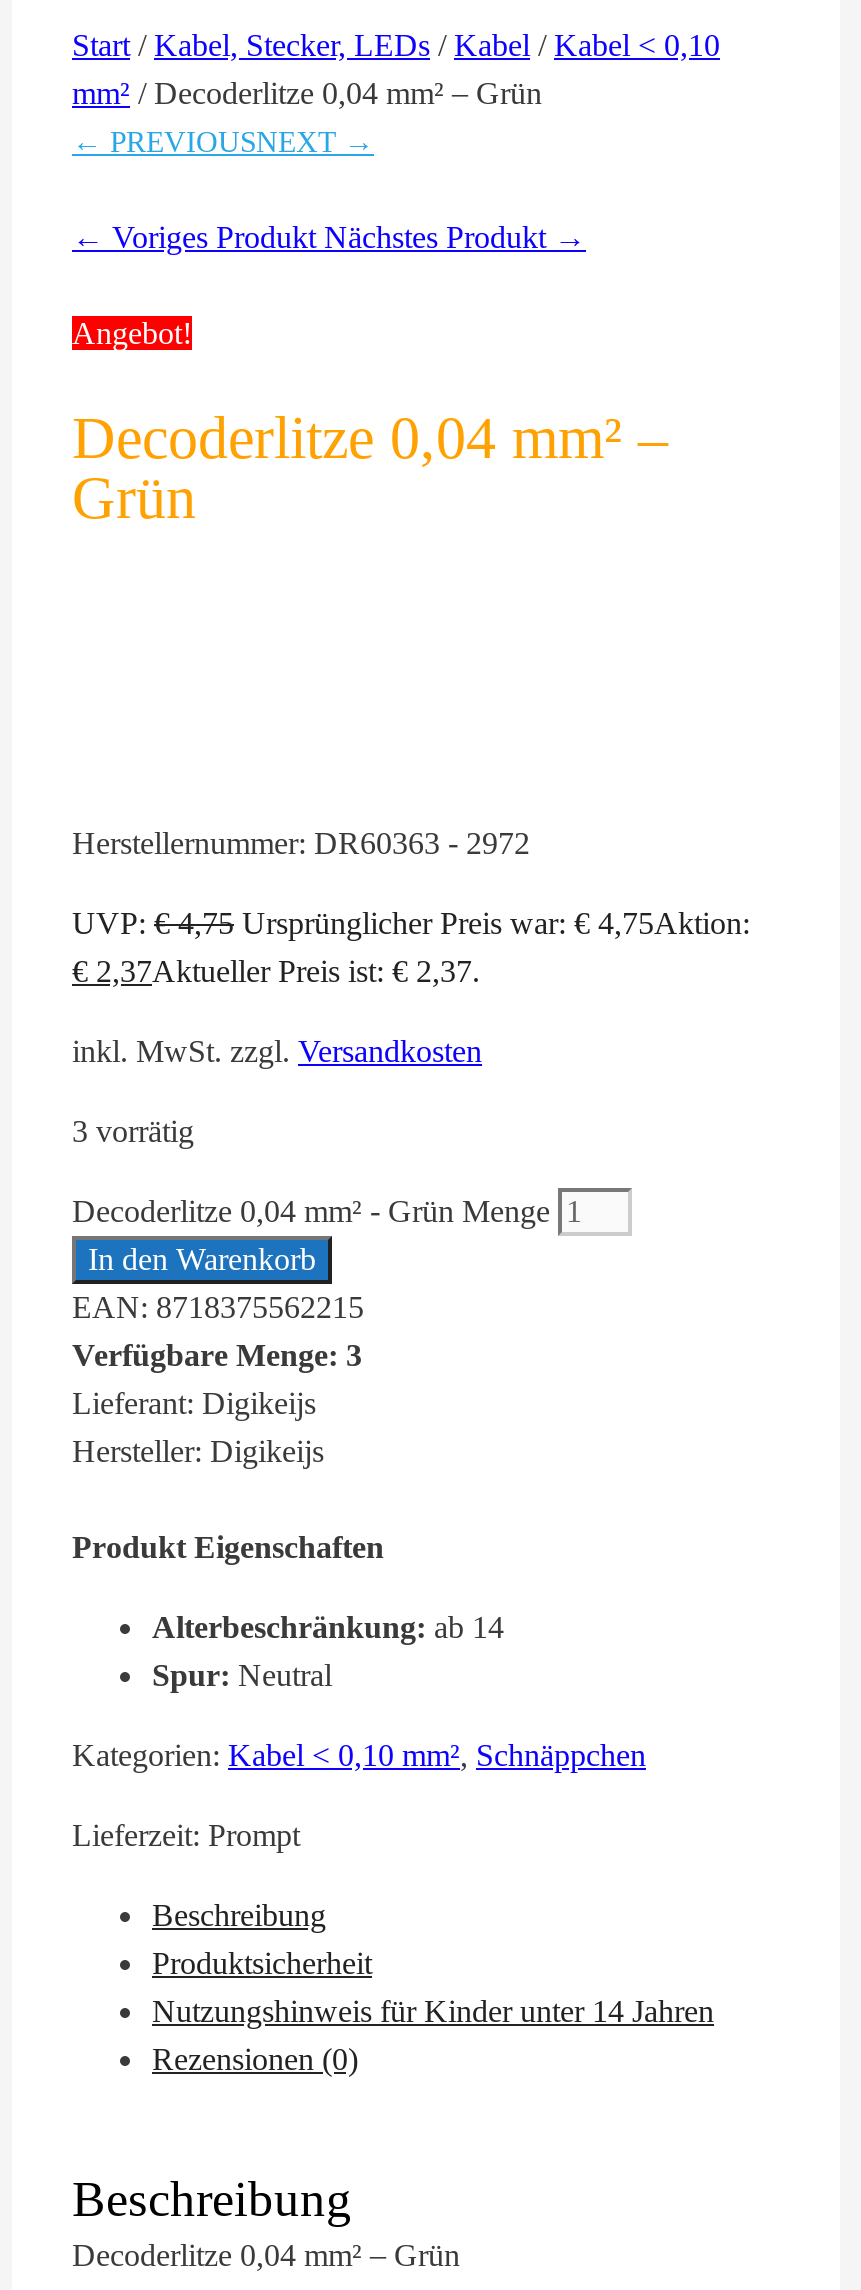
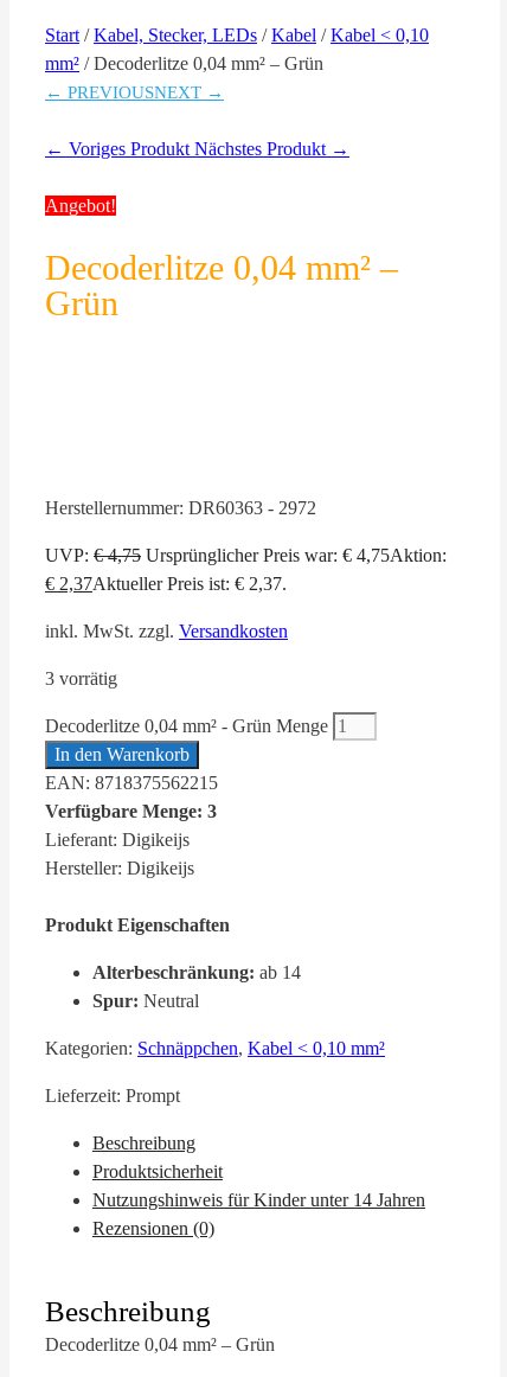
- Kategorien: Kabel < 0,10 mm², Schnäppchen
+ Kategorien: Schnäppchen, Kabel < 0,10 mm²
